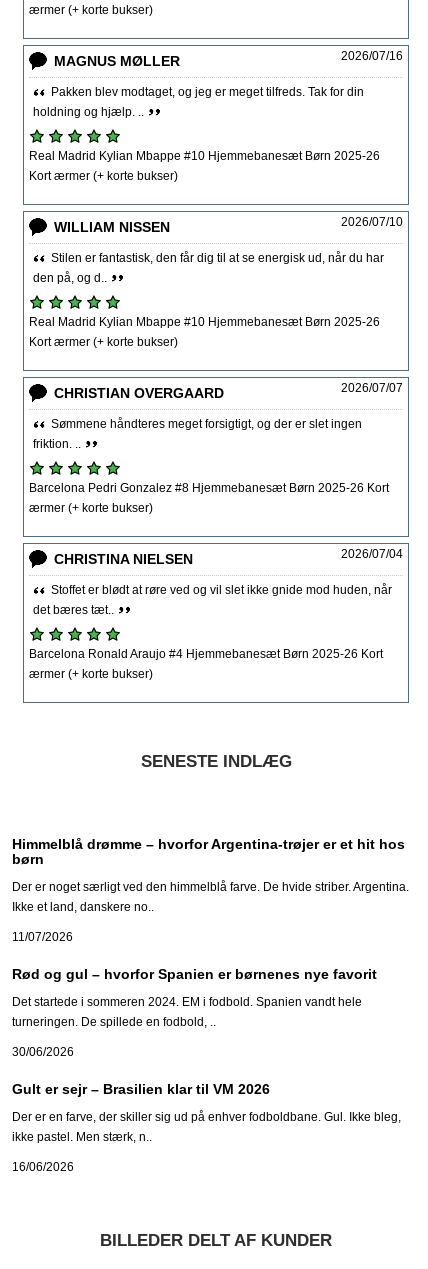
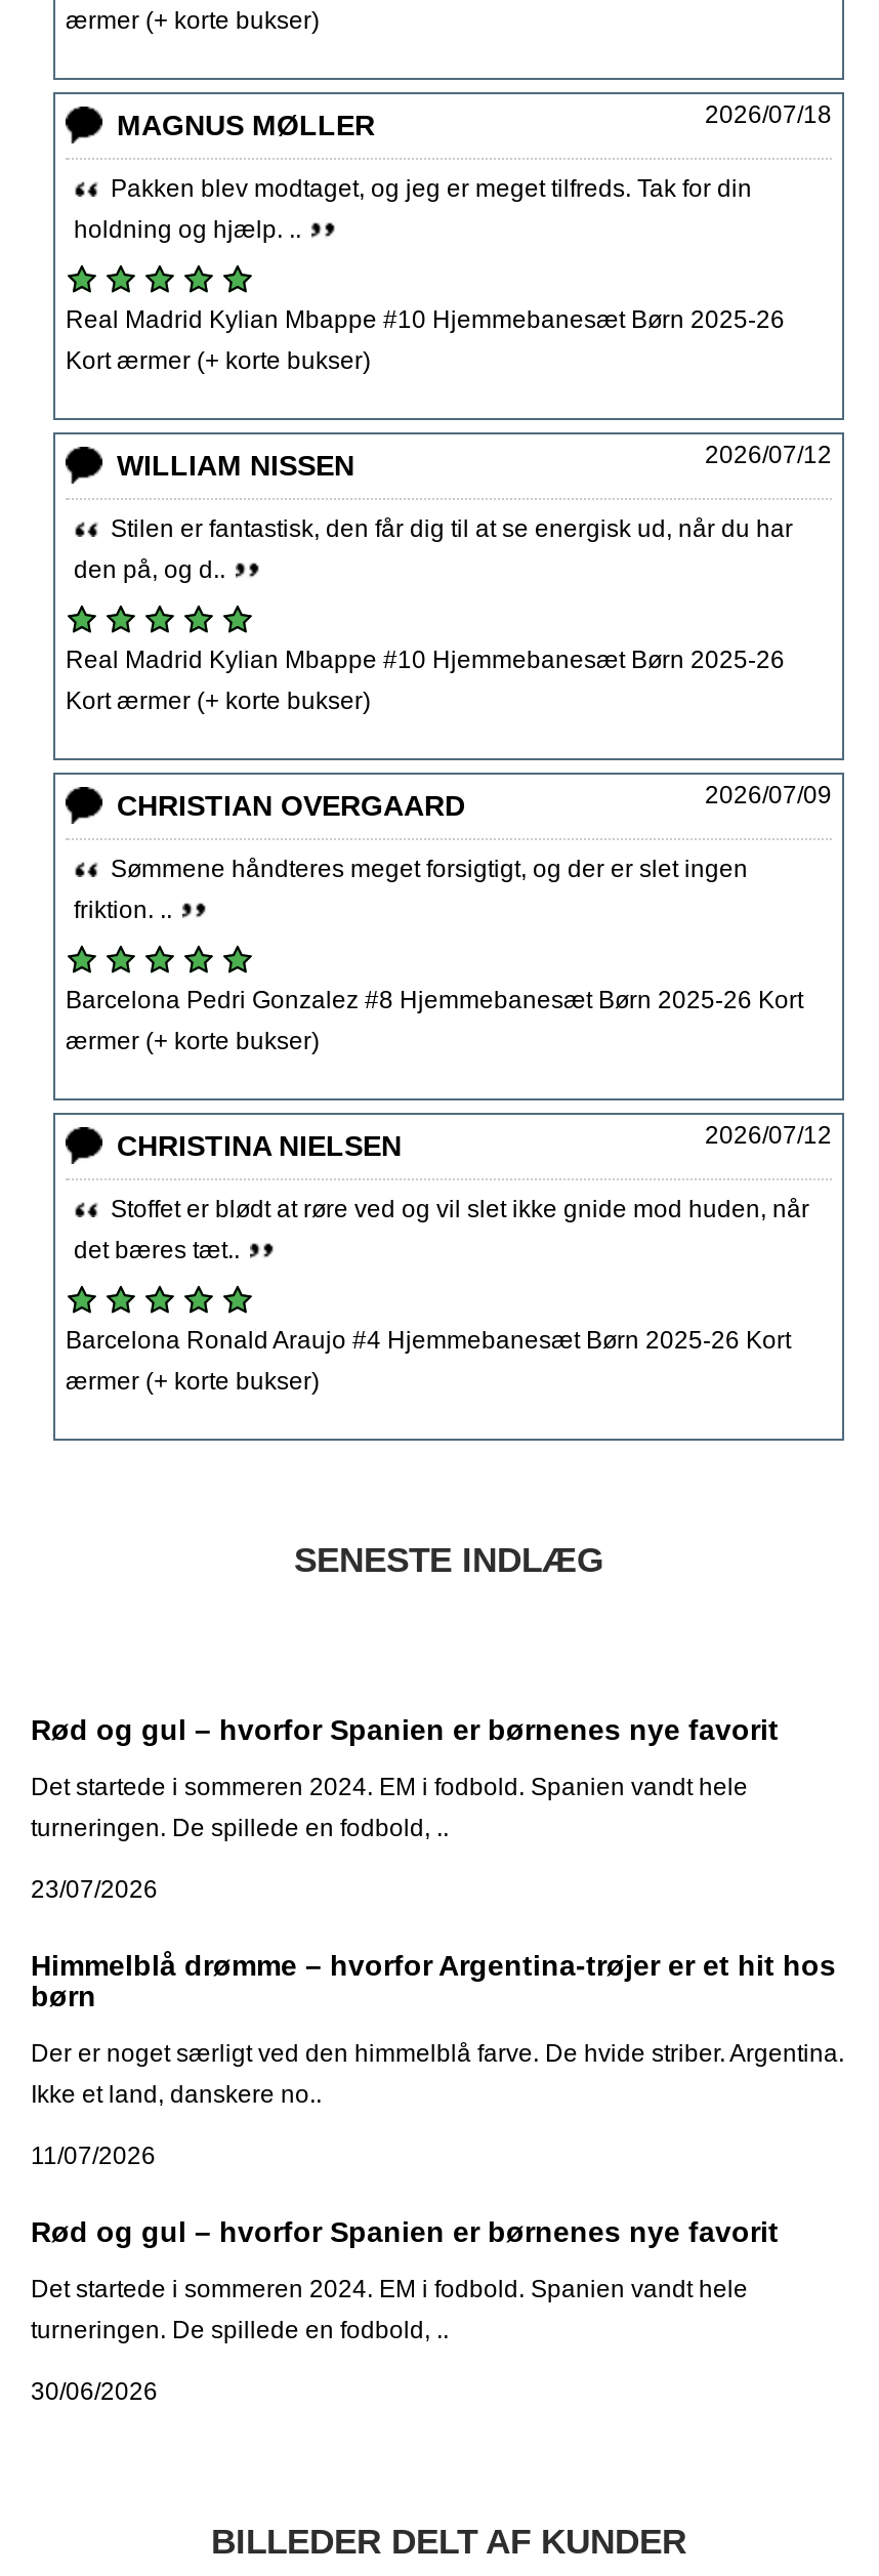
- 2026/07/16
+ 2026/07/18

- 2026/07/10
+ 2026/07/12

- 2026/07/07
+ 2026/07/09

- 2026/07/04
+ 2026/07/12

+ Rød og gul – hvorfor Spanien er børnenes nye favorit
+ Det startede i sommeren 2024. EM i fodbold. Spanien vandt hele
+ turneringen. De spillede en fodbold, ..
+ 23/07/2026

moved down: Himmelblå drømme – hvorfor Argentina-trøjer er et hit hos | børn | Der er noget særligt ved den himmelblå farve. De hvide striber. Argentina. | ... | turneringen. De spillede en fodbold, .. | 30/06/2026

- Gult er sejr – Brasilien klar til VM 2026
- Der er en farve, der skiller sig ud på enhver fodboldbane. Gul. Ikke bleg,
- ikke pastel. Men stærk, n..
- 16/06/2026
